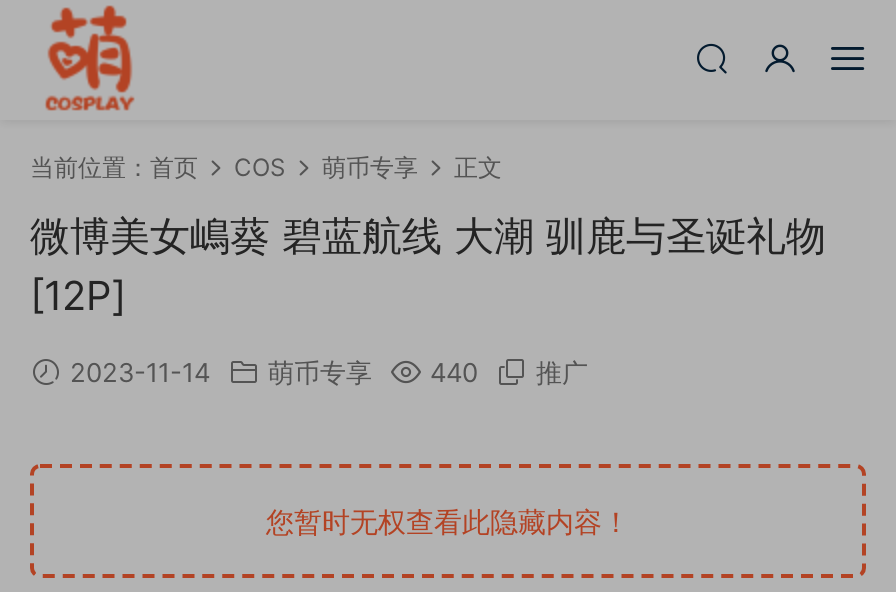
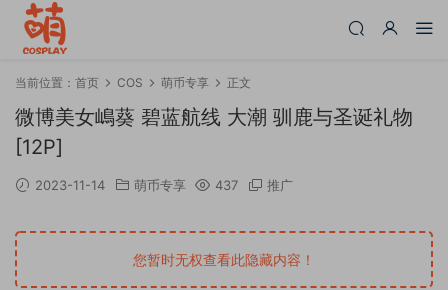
- 2023-11-14 萌币专享 440 推广
+ 2023-11-14 萌币专享 437 推广
